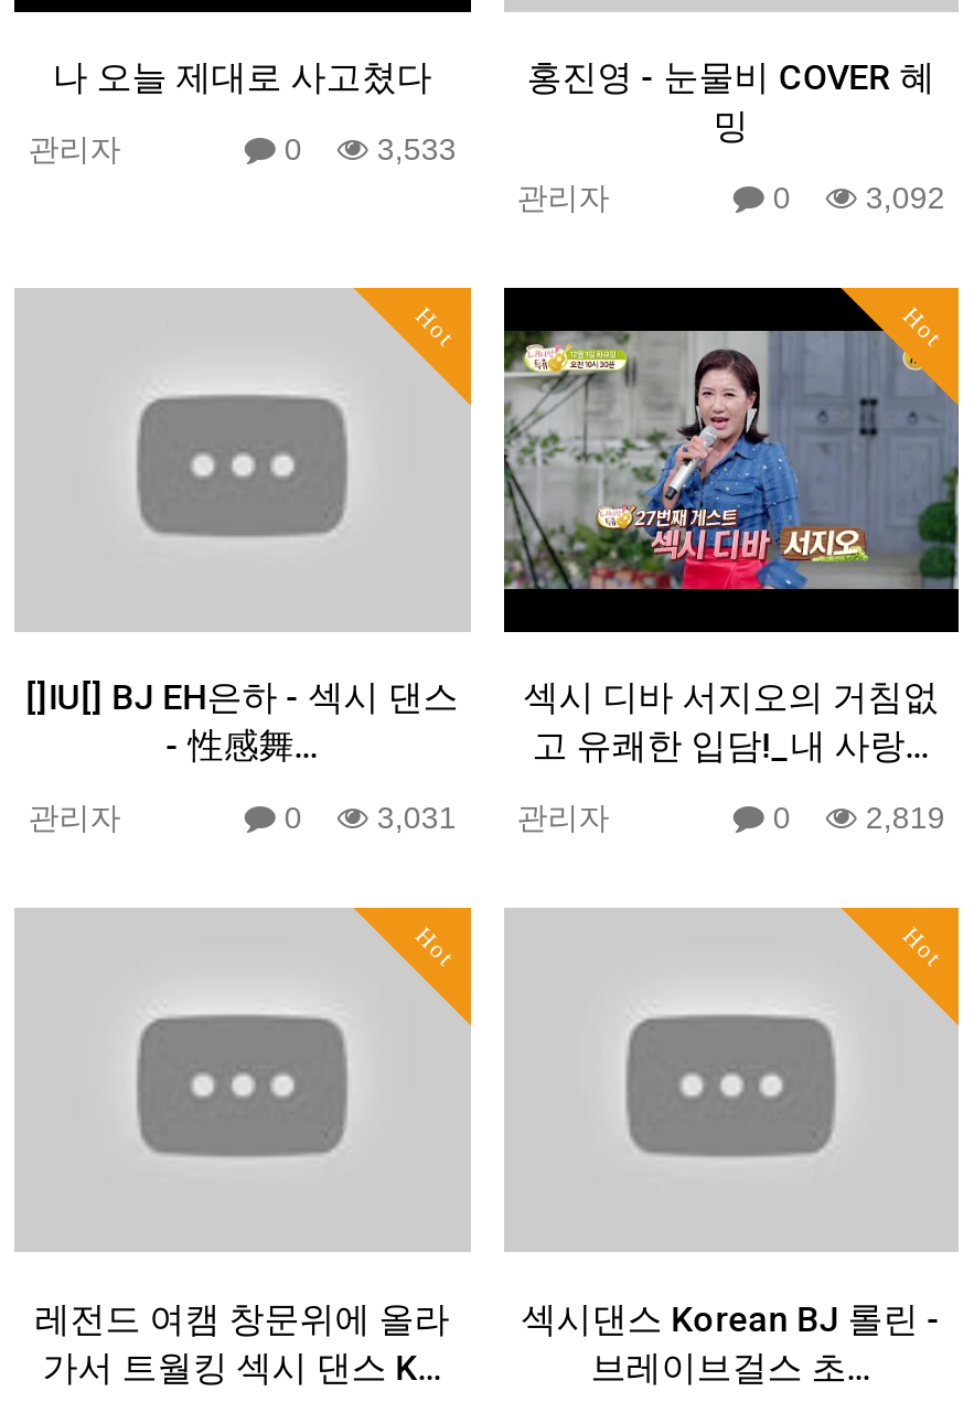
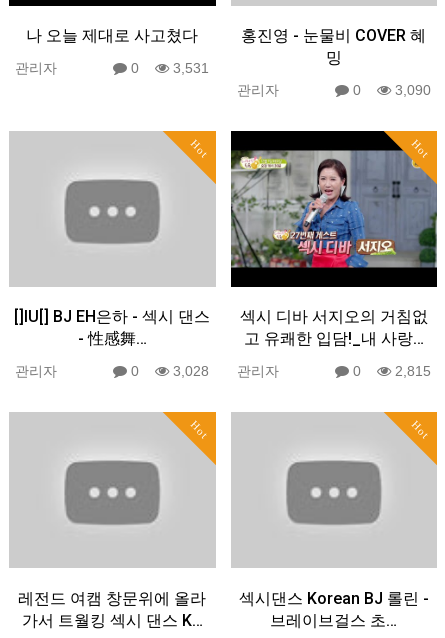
- 0 3,533
+ 0 3,531

- 0 3,092
+ 0 3,090

- 0 3,031 관리자
+ 0 3,028 관리자

- 0 2,819
+ 0 2,815
